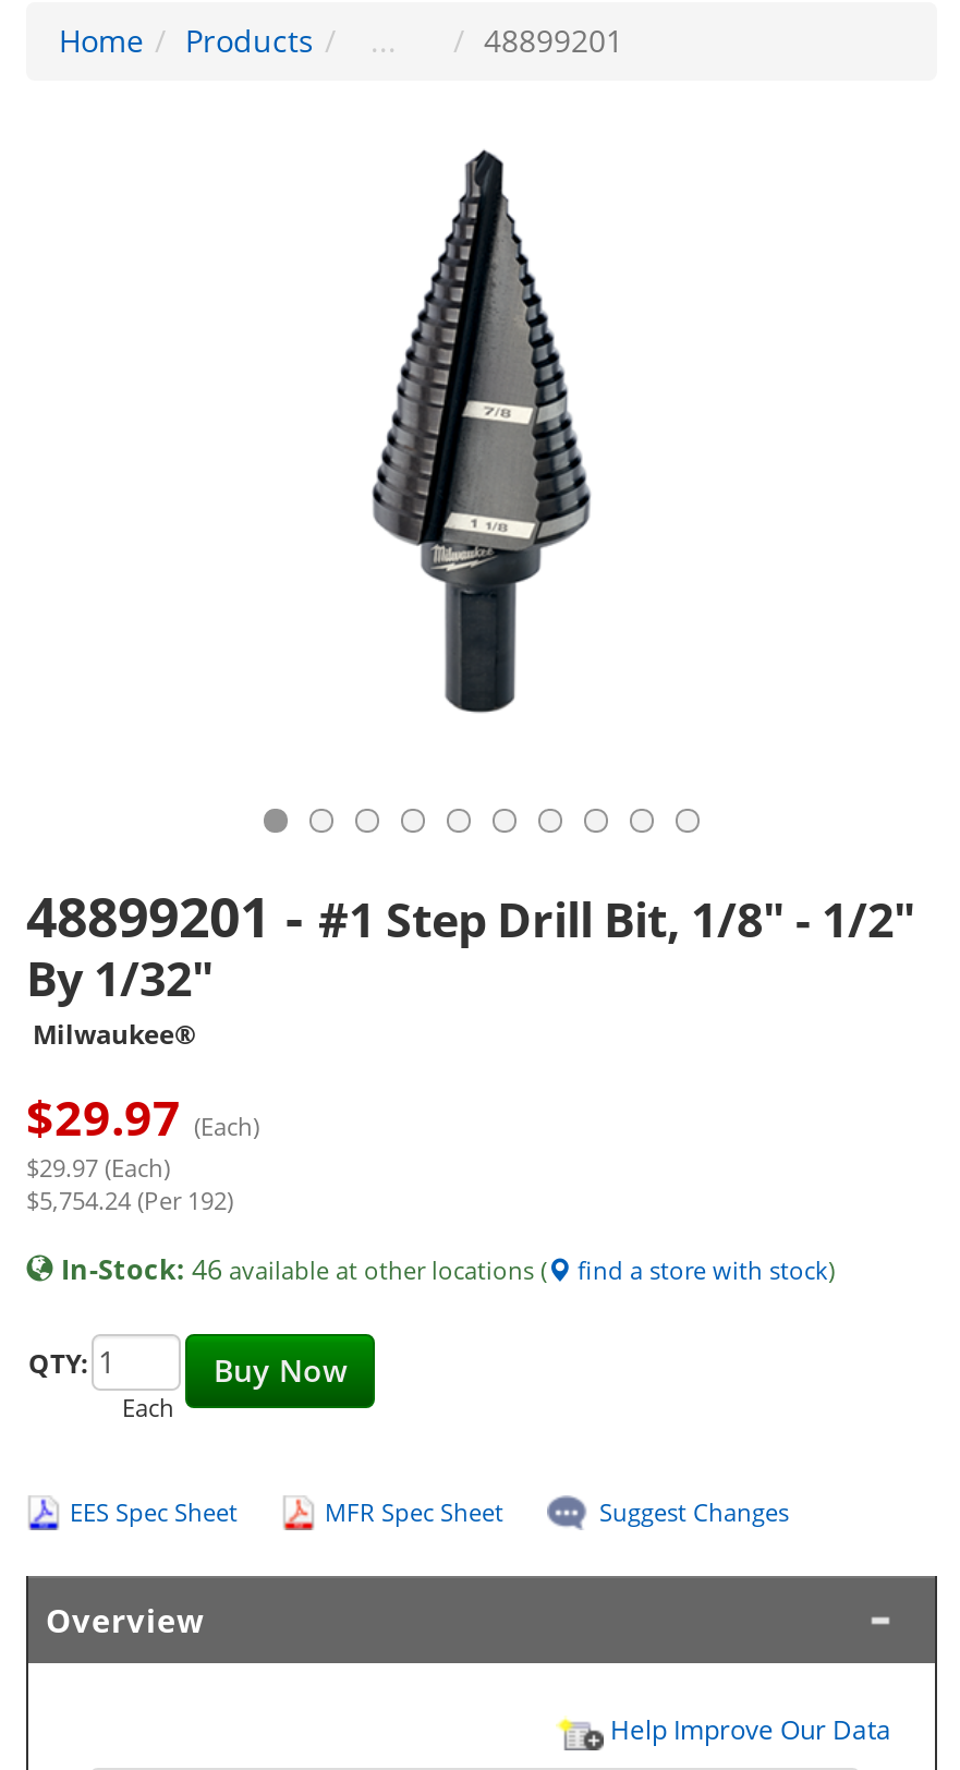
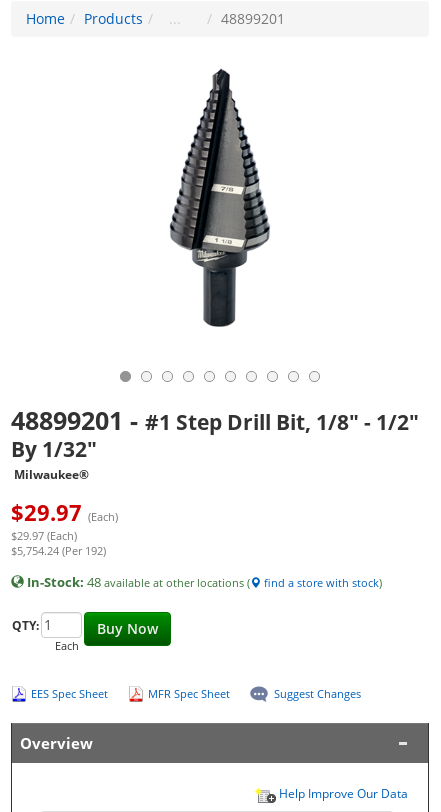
- In-Stock: 46 available at other locations (
+ In-Stock: 48 available at other locations (
